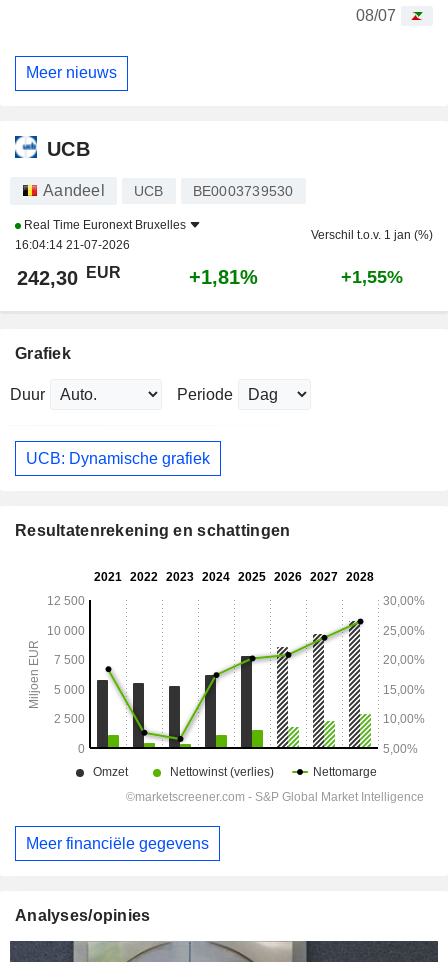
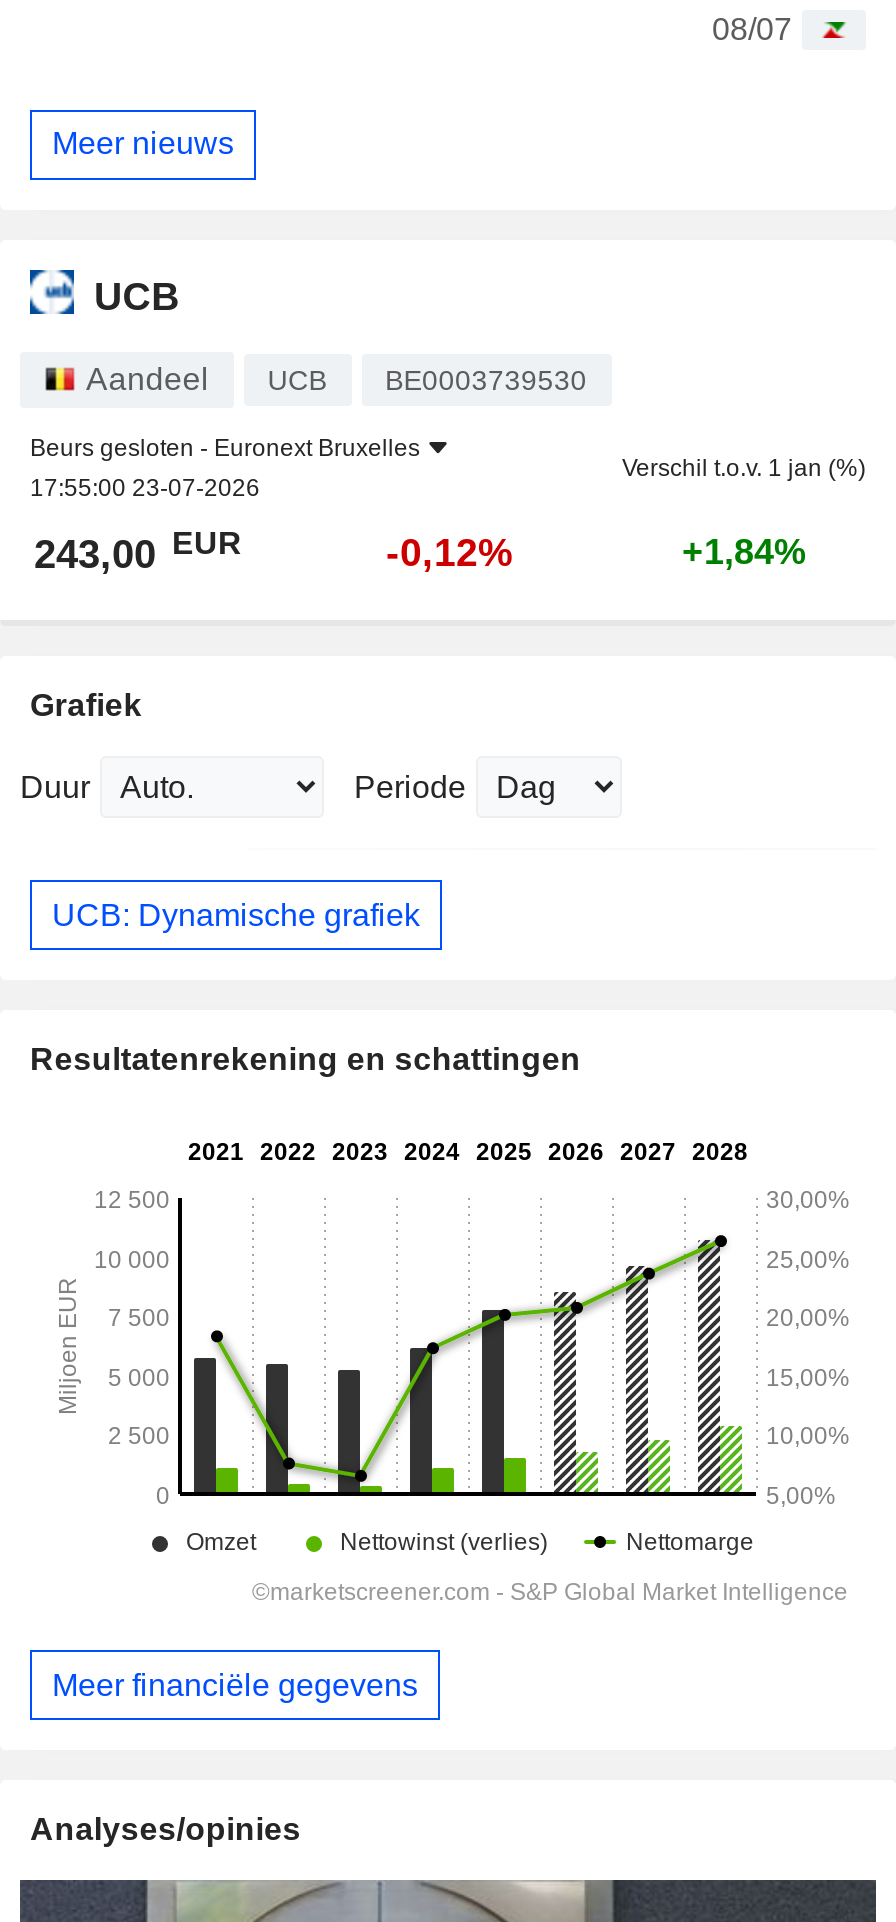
- Real Time Euronext Bruxelles
- 16:04:14 21-07-2026
+ Beurs gesloten - Euronext Bruxelles
+ 17:55:00 23-07-2026

- 242,30 EUR
+ 243,00 EUR

- +1,81%
+ -0,12%

- +1,55%
+ +1,84%
